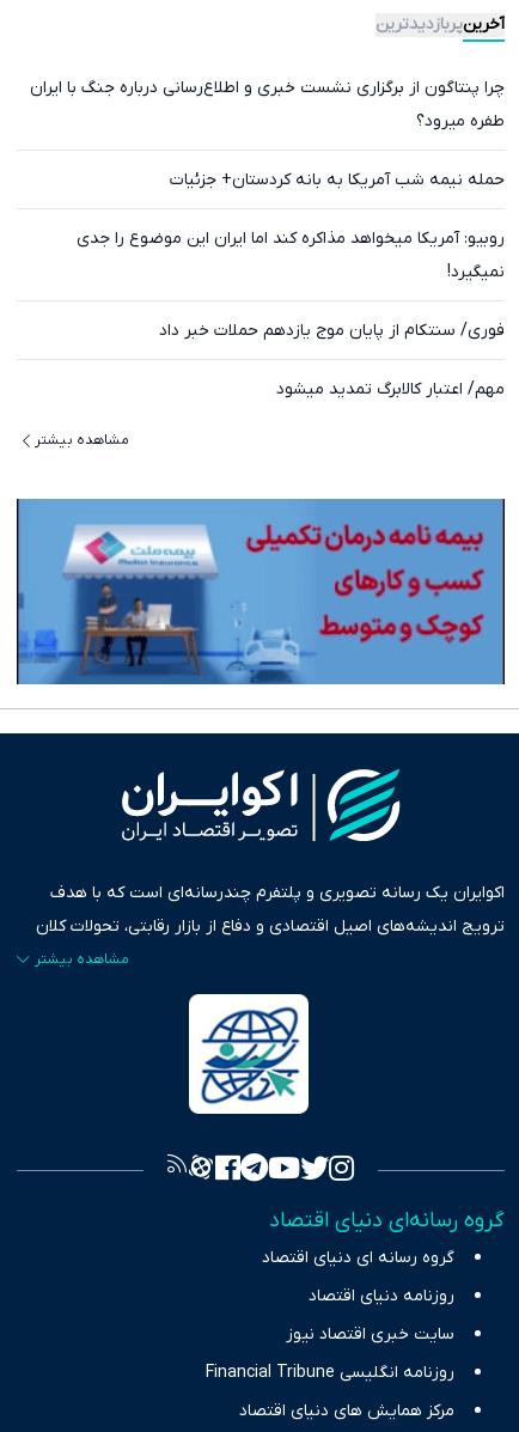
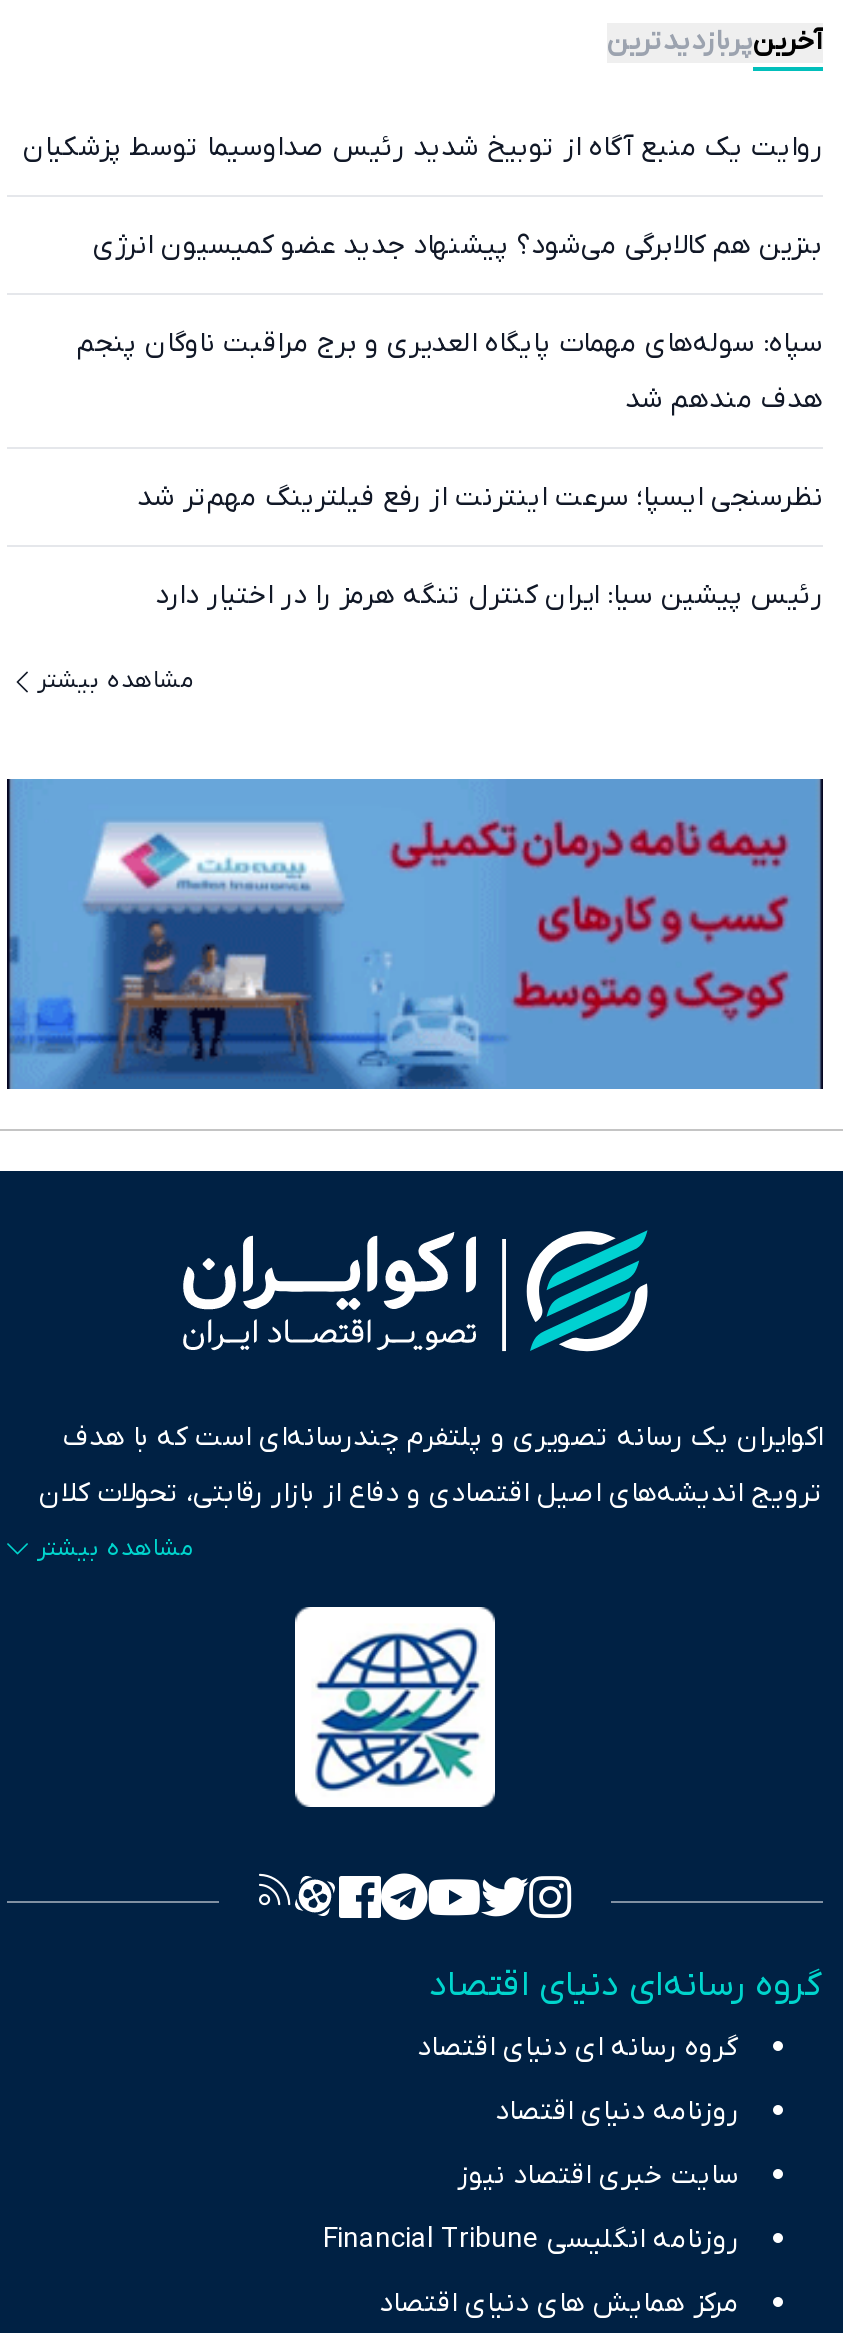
- چرا پنتاگون از برگزاری نشست خبری و اطلاع‌رسانی درباره جنگ با ایران
- طفره میرود؟
- حمله نیمه شب آمریکا به بانه کردستان+ جزئیات
- روبیو: آمریکا میخواهد مذاکره کند اما ایران این موضوع را جدی
- نمیگیرد!
- فوری/ سنتکام از پایان موج یازدهم حملات خبر داد
- مهم/ اعتبار کالابرگ تمدید میشود
+ روایت یک منبع آگاه از توبیخ شدید رئیس صداوسیما توسط پزشکیان
+ بنزین هم کالابرگی می‌شود؟ پیشنهاد جدید عضو کمیسیون انرژی
+ سپاه: سوله‌های مهمات پایگاه العدیری و برج مراقبت ناوگان پنجم
+ هدف مندهم شد
+ نظرسنجی ایسپا؛ سرعت اینترنت از رفع فیلترینگ مهم‌تر شد
+ رئیس پیشین سیا: ایران کنترل تنگه هرمز را در اختیار دارد
